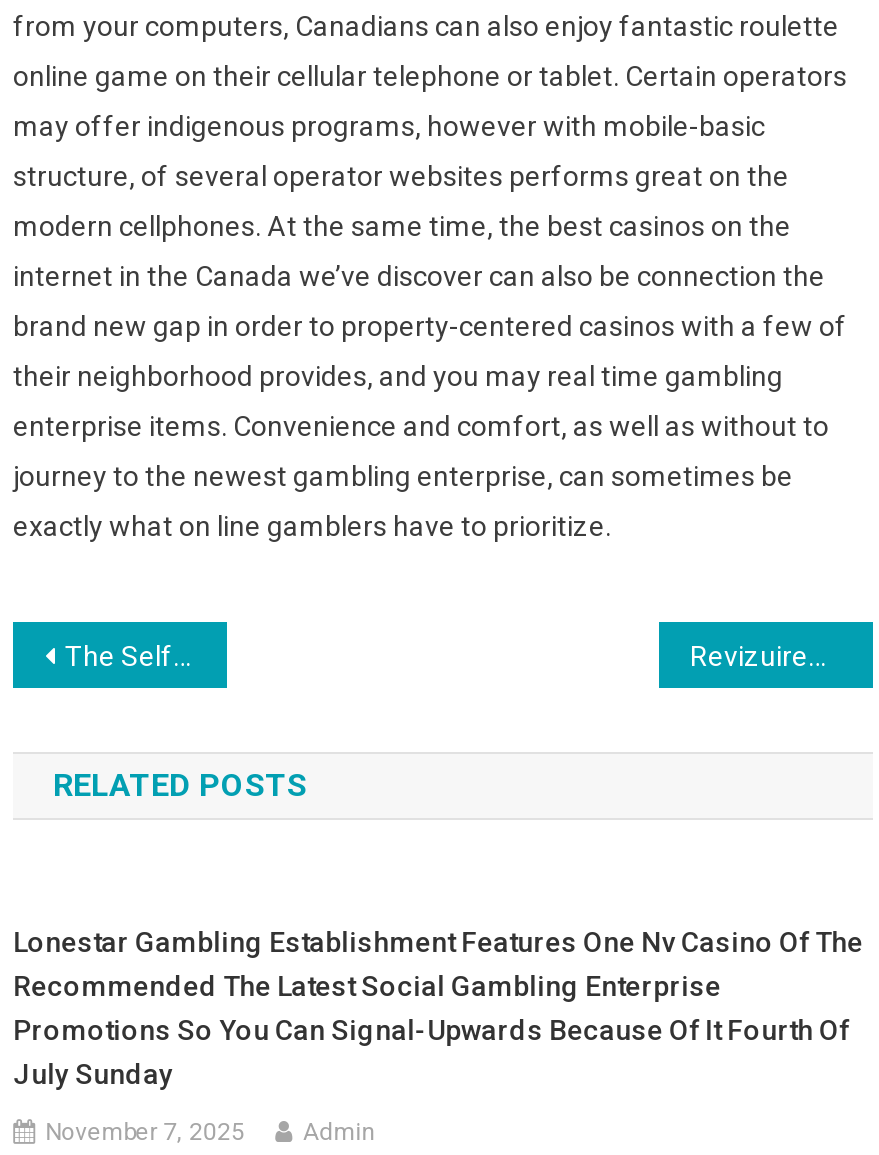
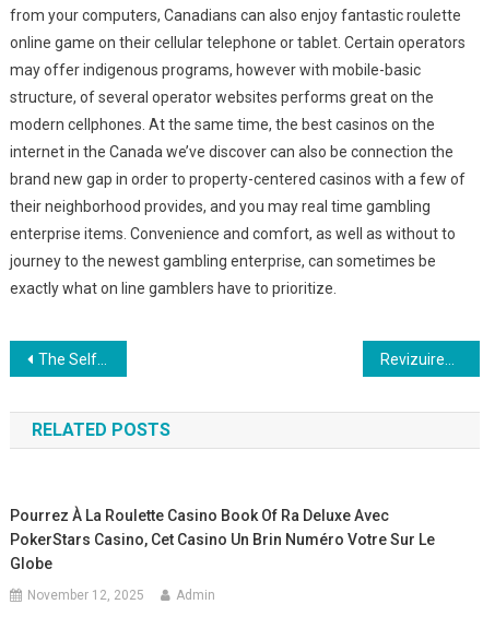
- Lonestar Gambling Establishment Features One Nv Casino Of The
- Recommended The Latest Social Gambling Enterprise
- Promotions So You Can Signal-Upwards Because Of It Fourth Of
- July Sunday
+ Pourrez À La Roulette Casino Book Of Ra Deluxe Avec
+ PokerStars Casino, Cet Casino Un Brin Numéro Votre Sur Le
+ Globe

- November 7, 2025
+ November 12, 2025
